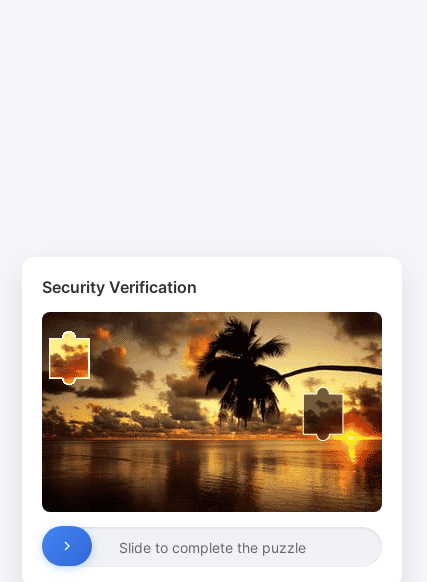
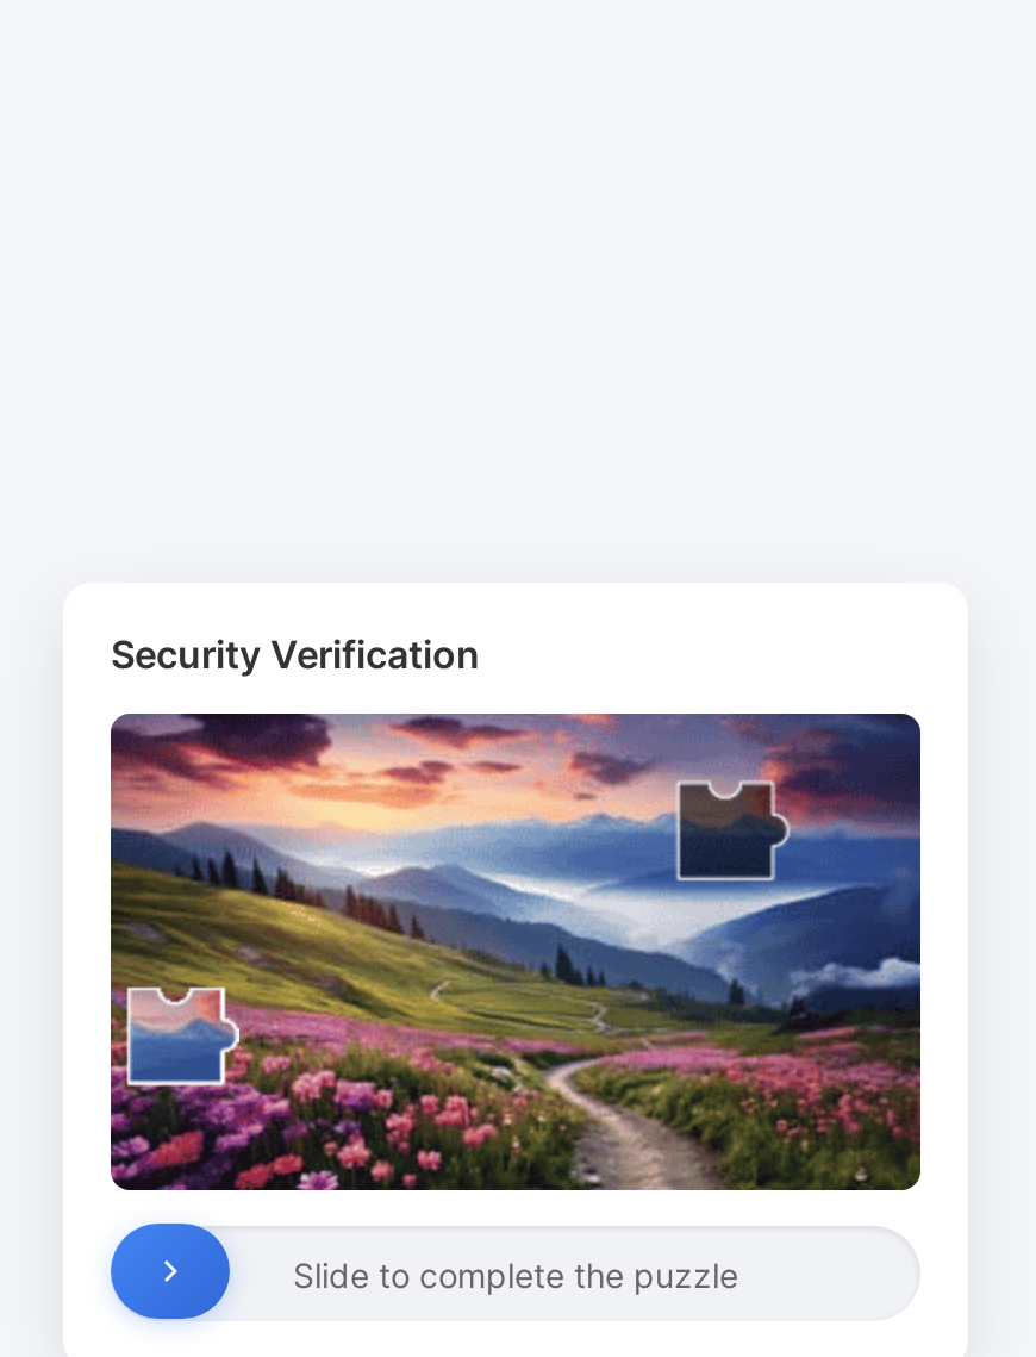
- [image]
+ [image]
